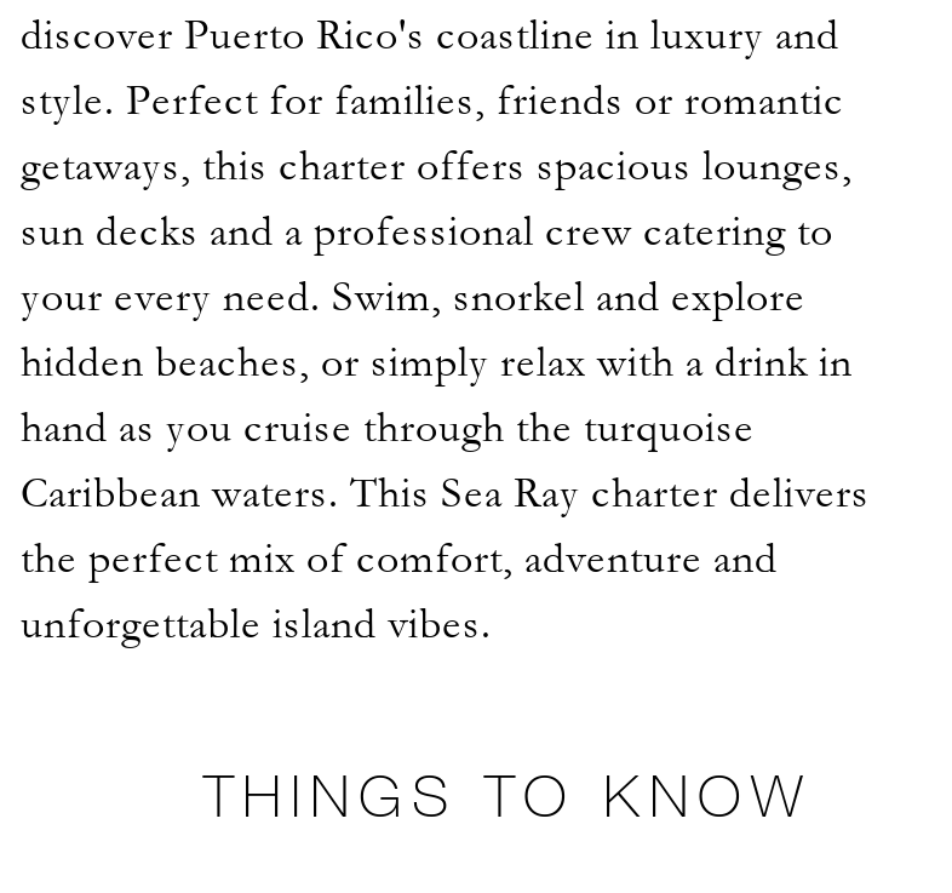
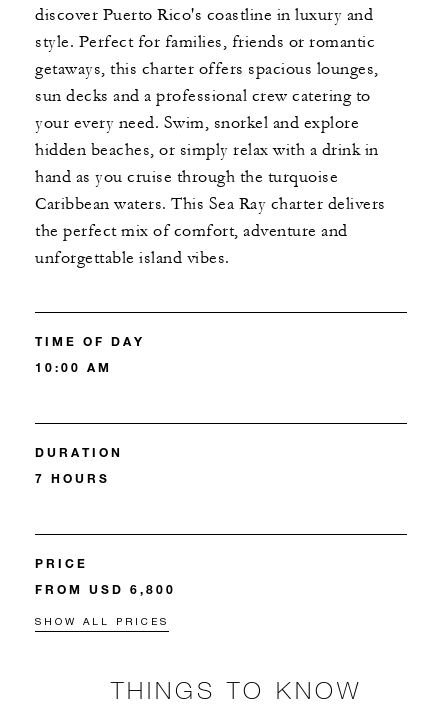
+ TIME OF DAY
+ 10:00 AM

+ DURATION
+ 7 HOURS

+ PRICE
+ FROM USD 6,800
+ SHOW ALL PRICES
